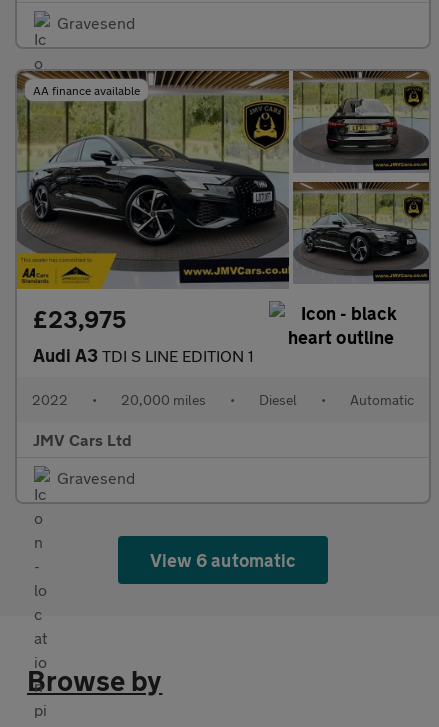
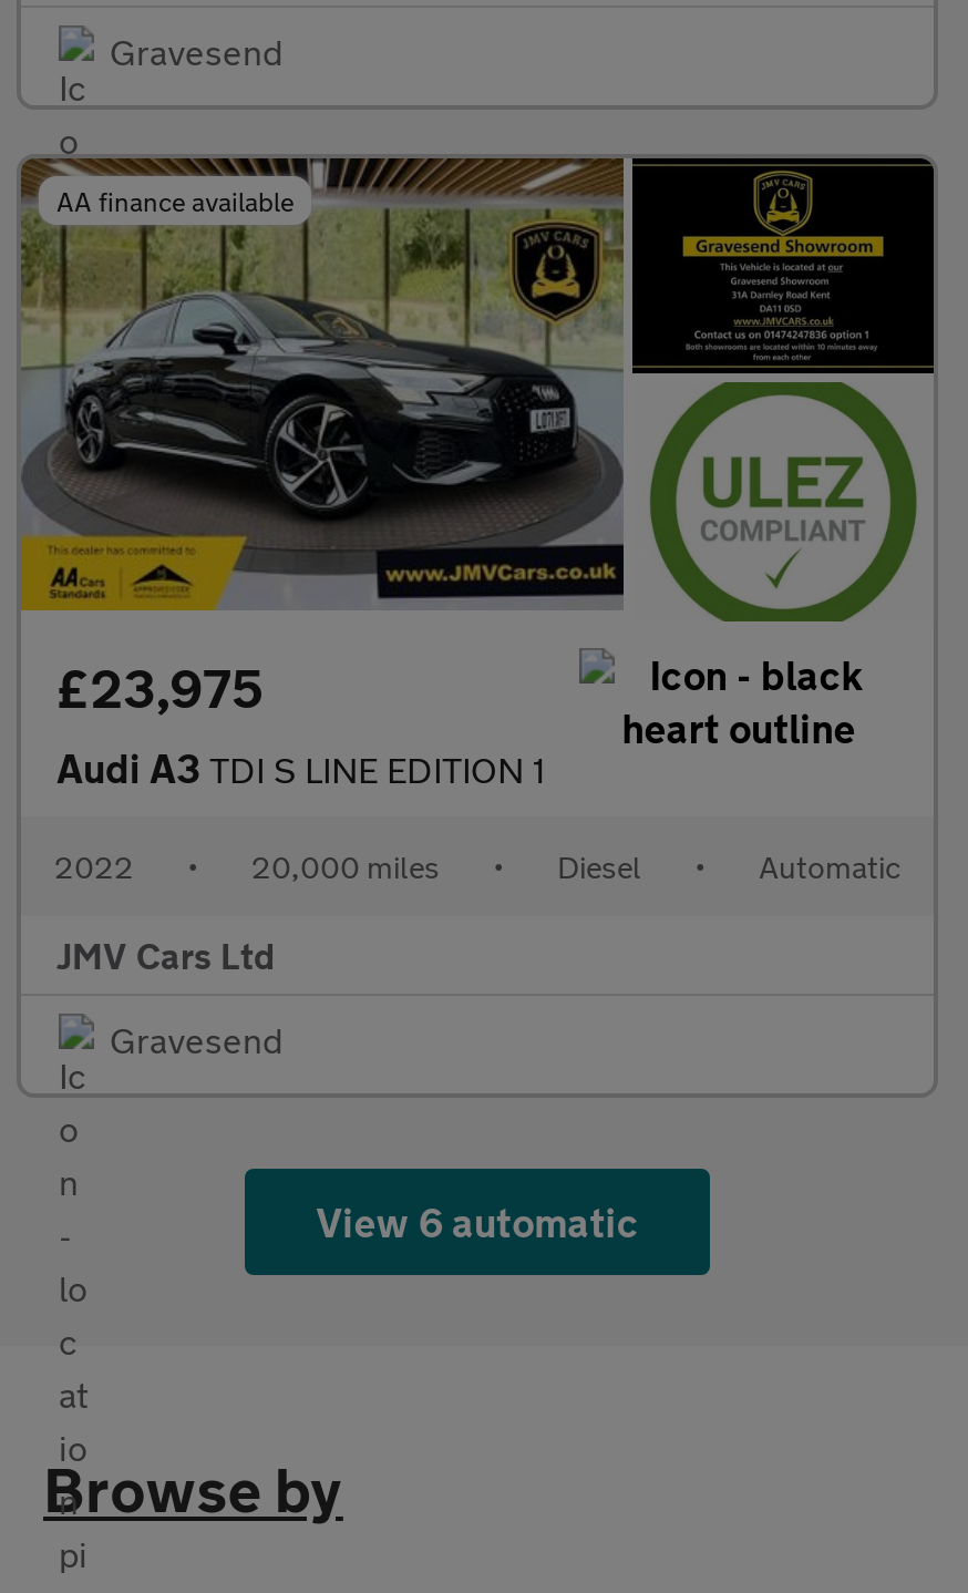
- [image]
+ [image]
